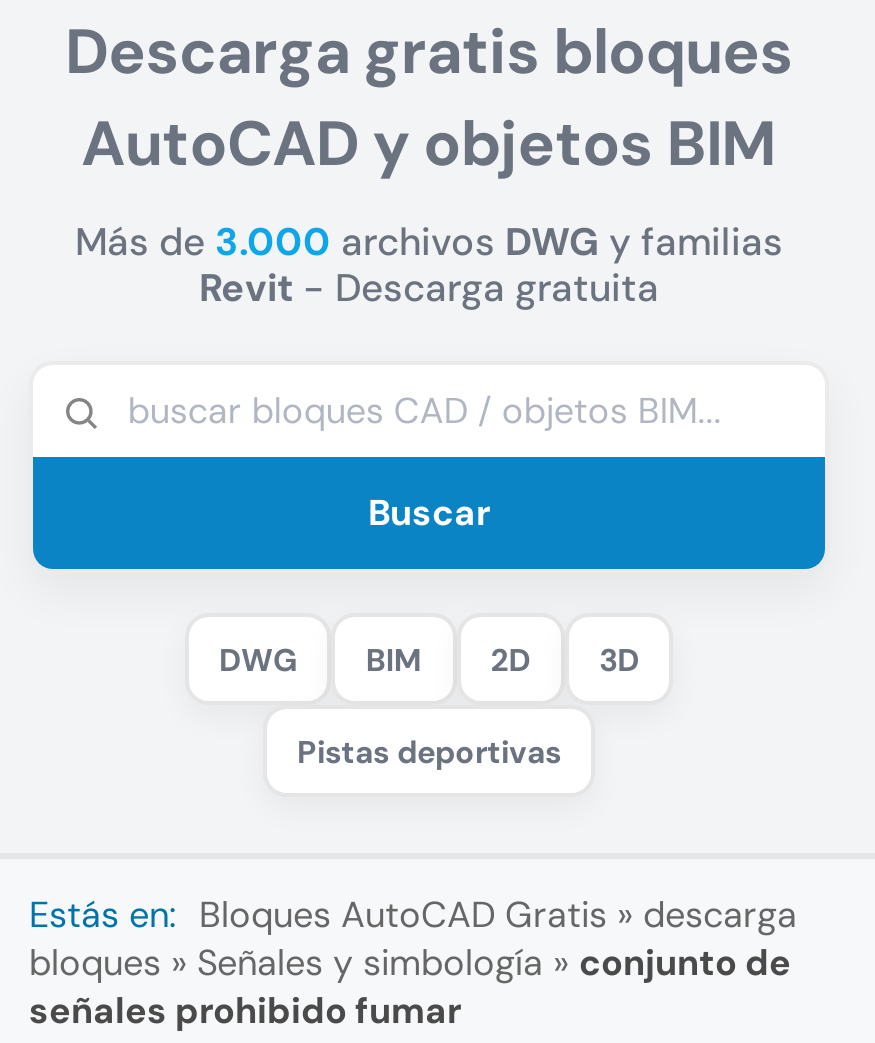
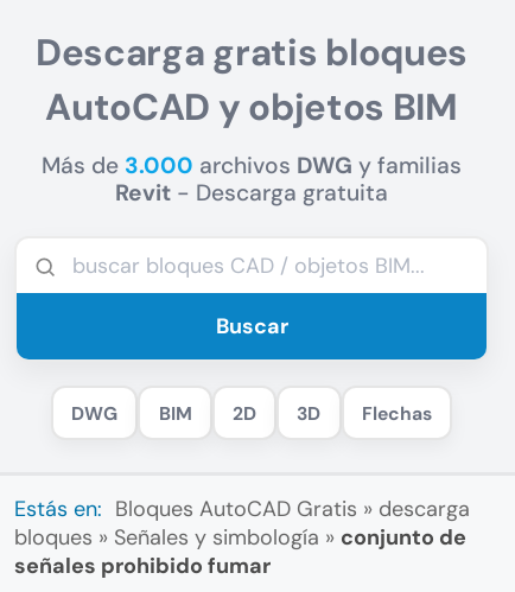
- Pistas deportivas
+ Flechas
